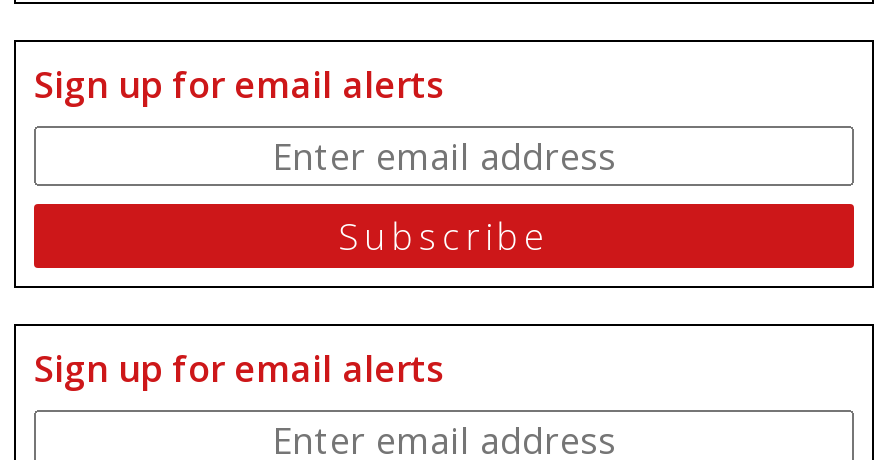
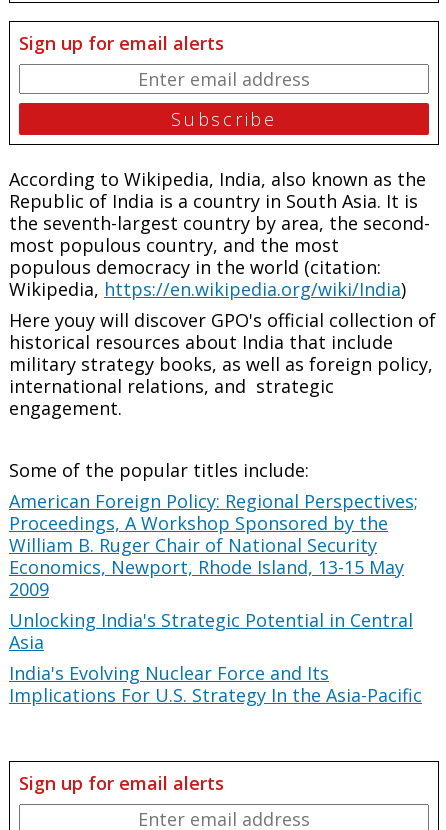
+ According to Wikipedia, India, also known as the
+ Republic of India is a country in South Asia. It is
+ the seventh-largest country by area, the second-
+ most populous country, and the most
+ populous democracy in the world (citation:
+ Wikipedia, https://en.wikipedia.org/wiki/India)
+ Here youy will discover GPO's official collection of
+ historical resources about India that include
+ military strategy books, as well as foreign policy,
+ international relations, and strategic
+ engagement.
+ Some of the popular titles include:
+ American Foreign Policy: Regional Perspectives;
+ Proceedings, A Workshop Sponsored by the
+ William B. Ruger Chair of National Security
+ Economics, Newport, Rhode Island, 13-15 May
+ 2009
+ Unlocking India's Strategic Potential in Central
+ Asia
+ India's Evolving Nuclear Force and Its
+ Implications For U.S. Strategy In the Asia-Pacific
